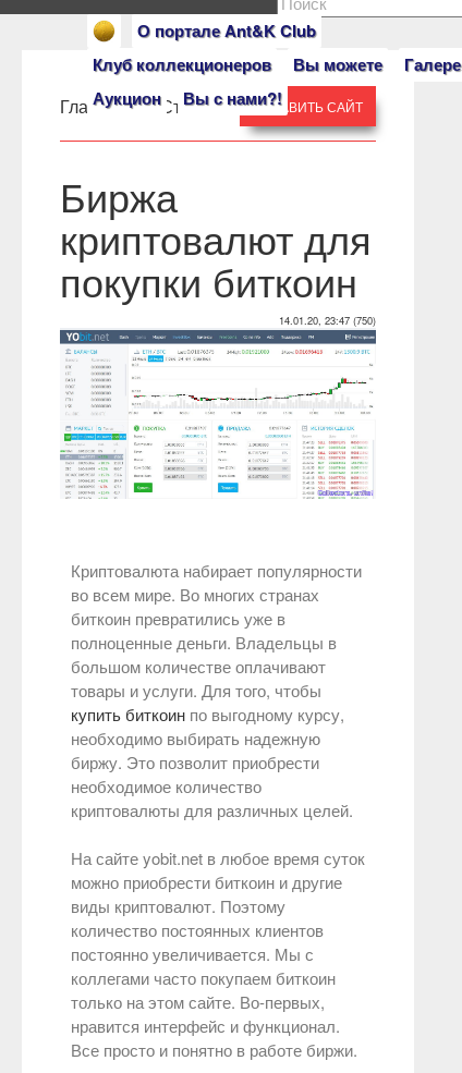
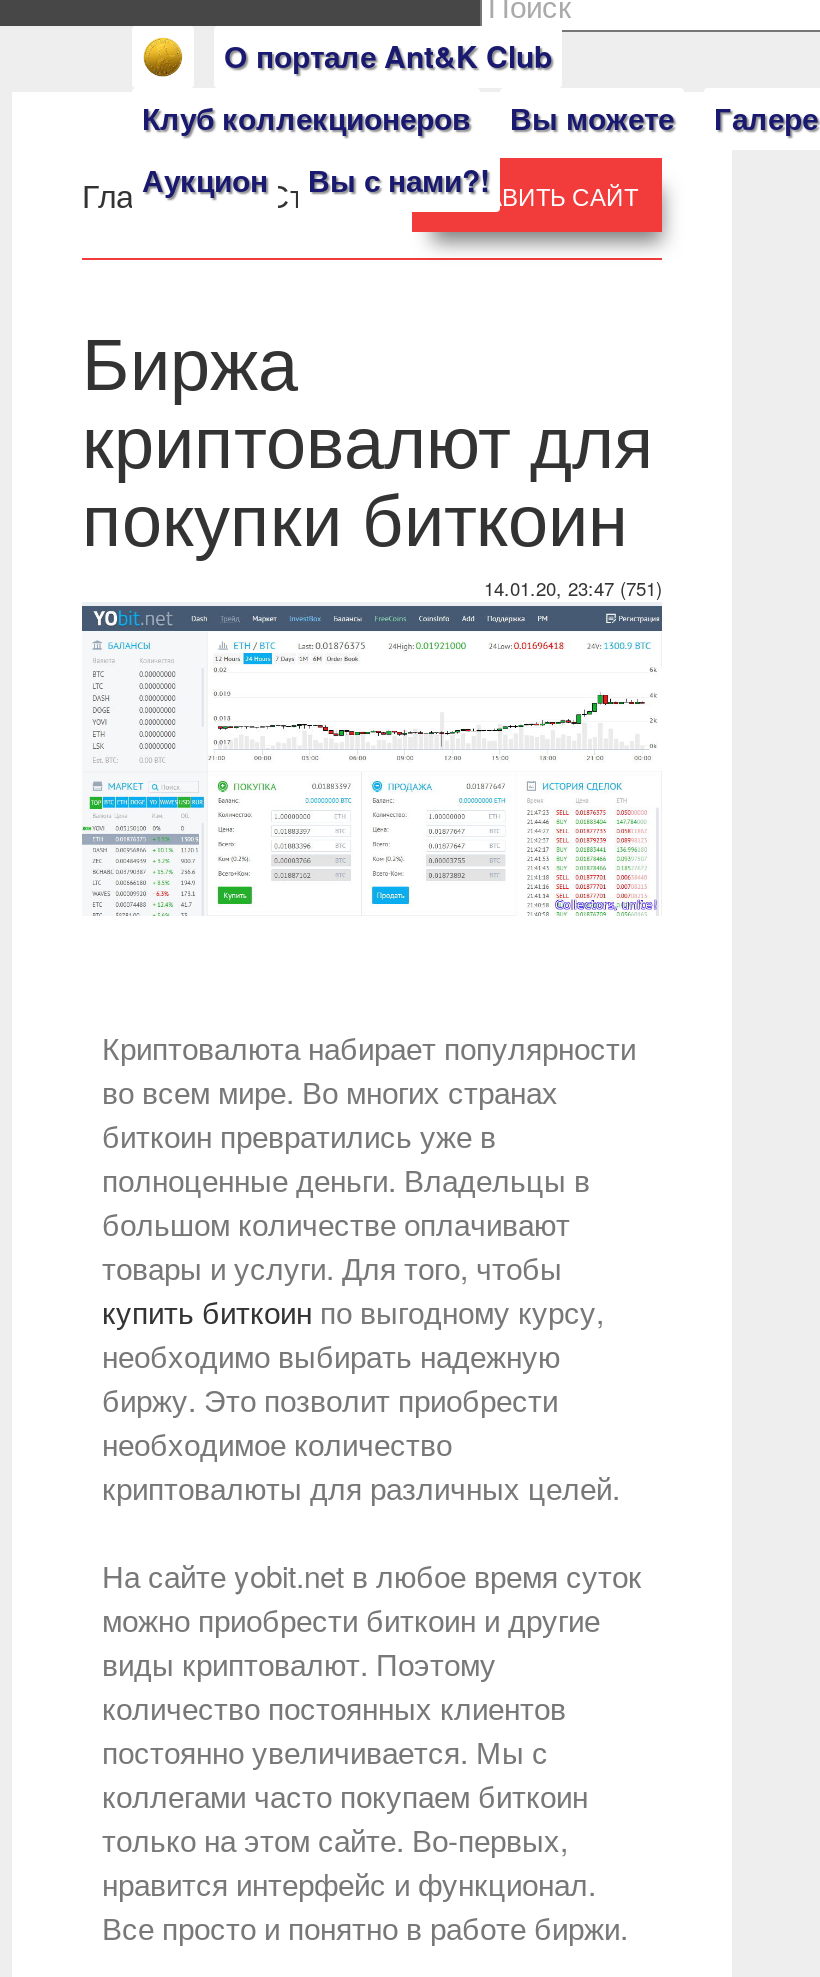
- 14.01.20, 23:47 (750)
+ 14.01.20, 23:47 (751)
